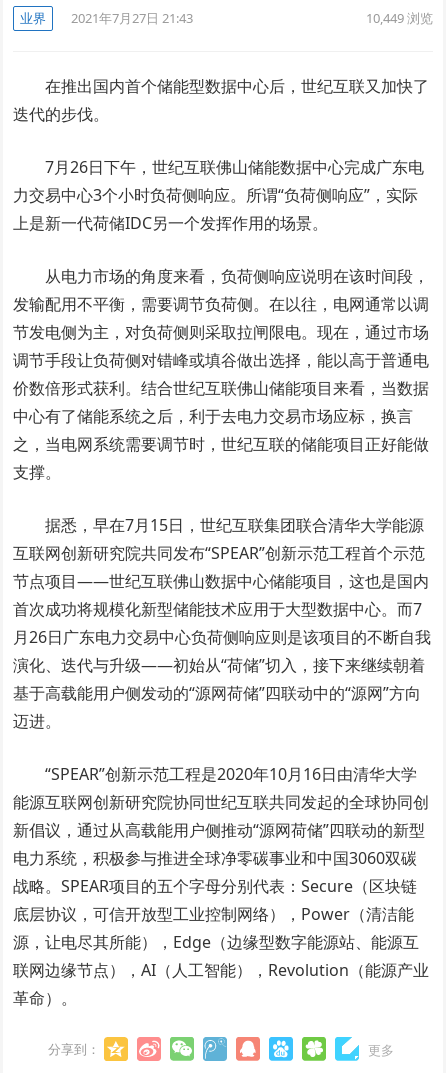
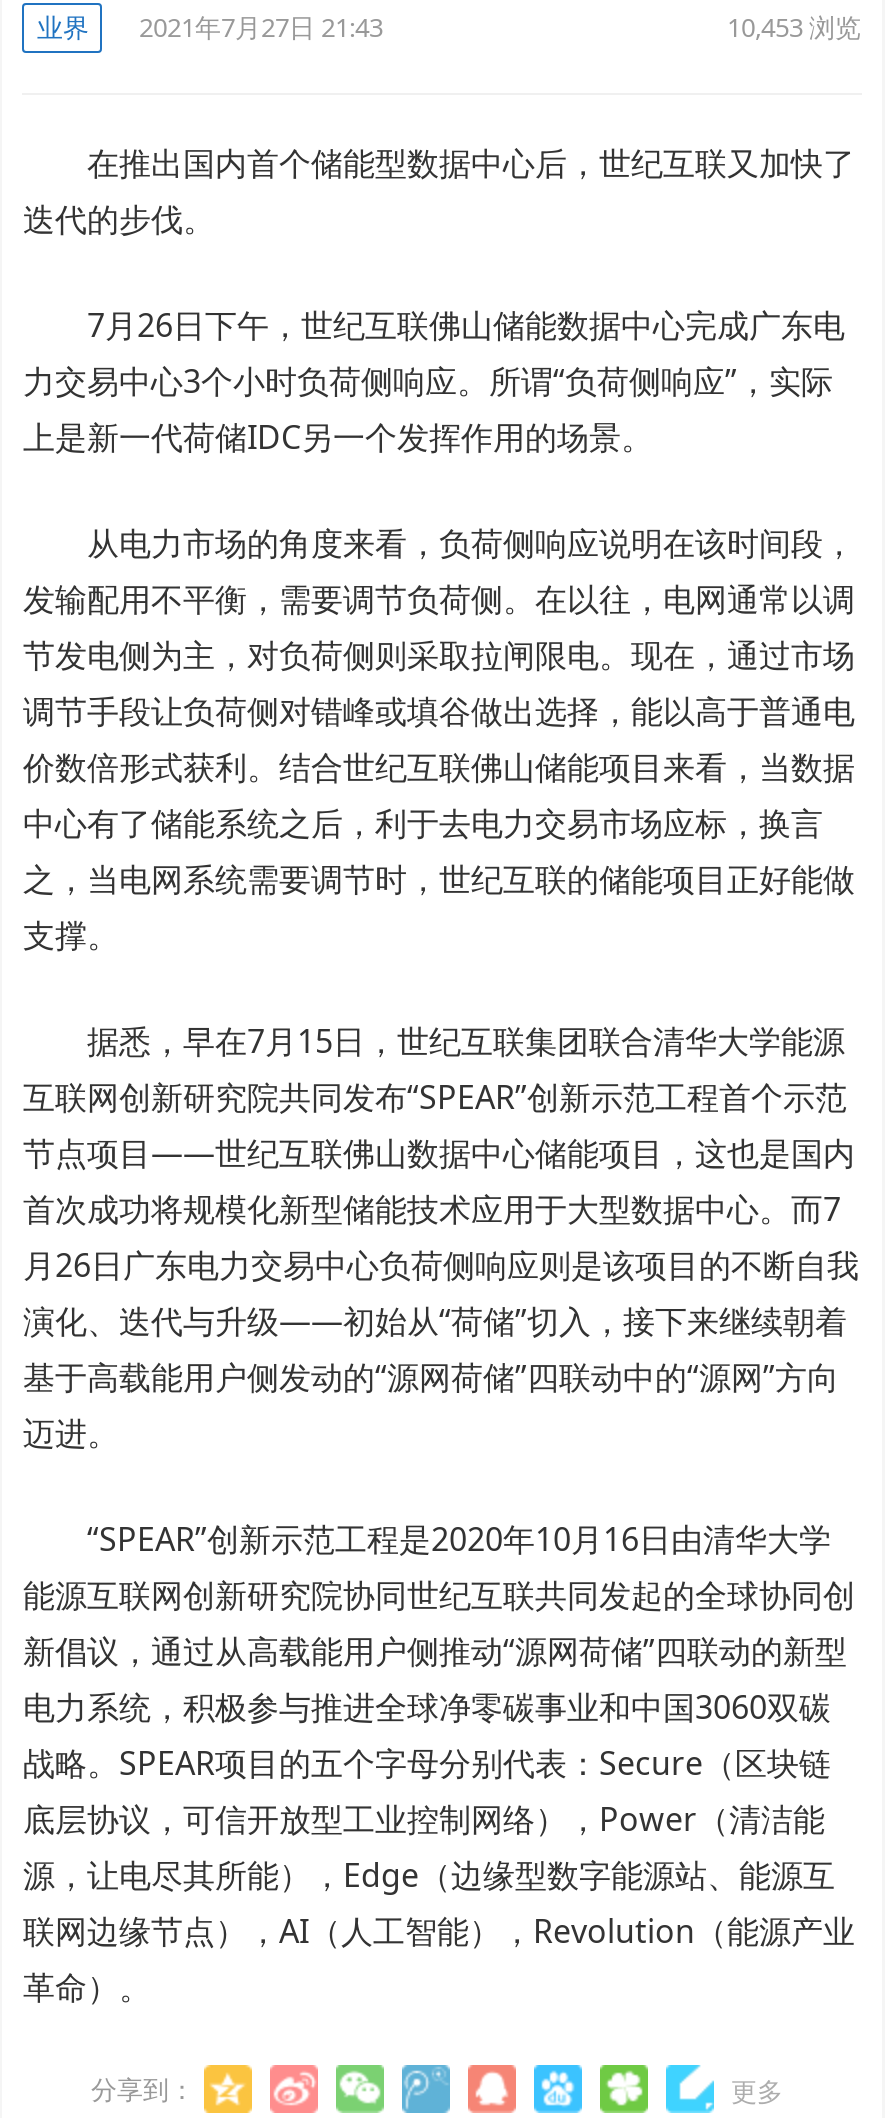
- 10,449浏览
+ 10,453浏览
